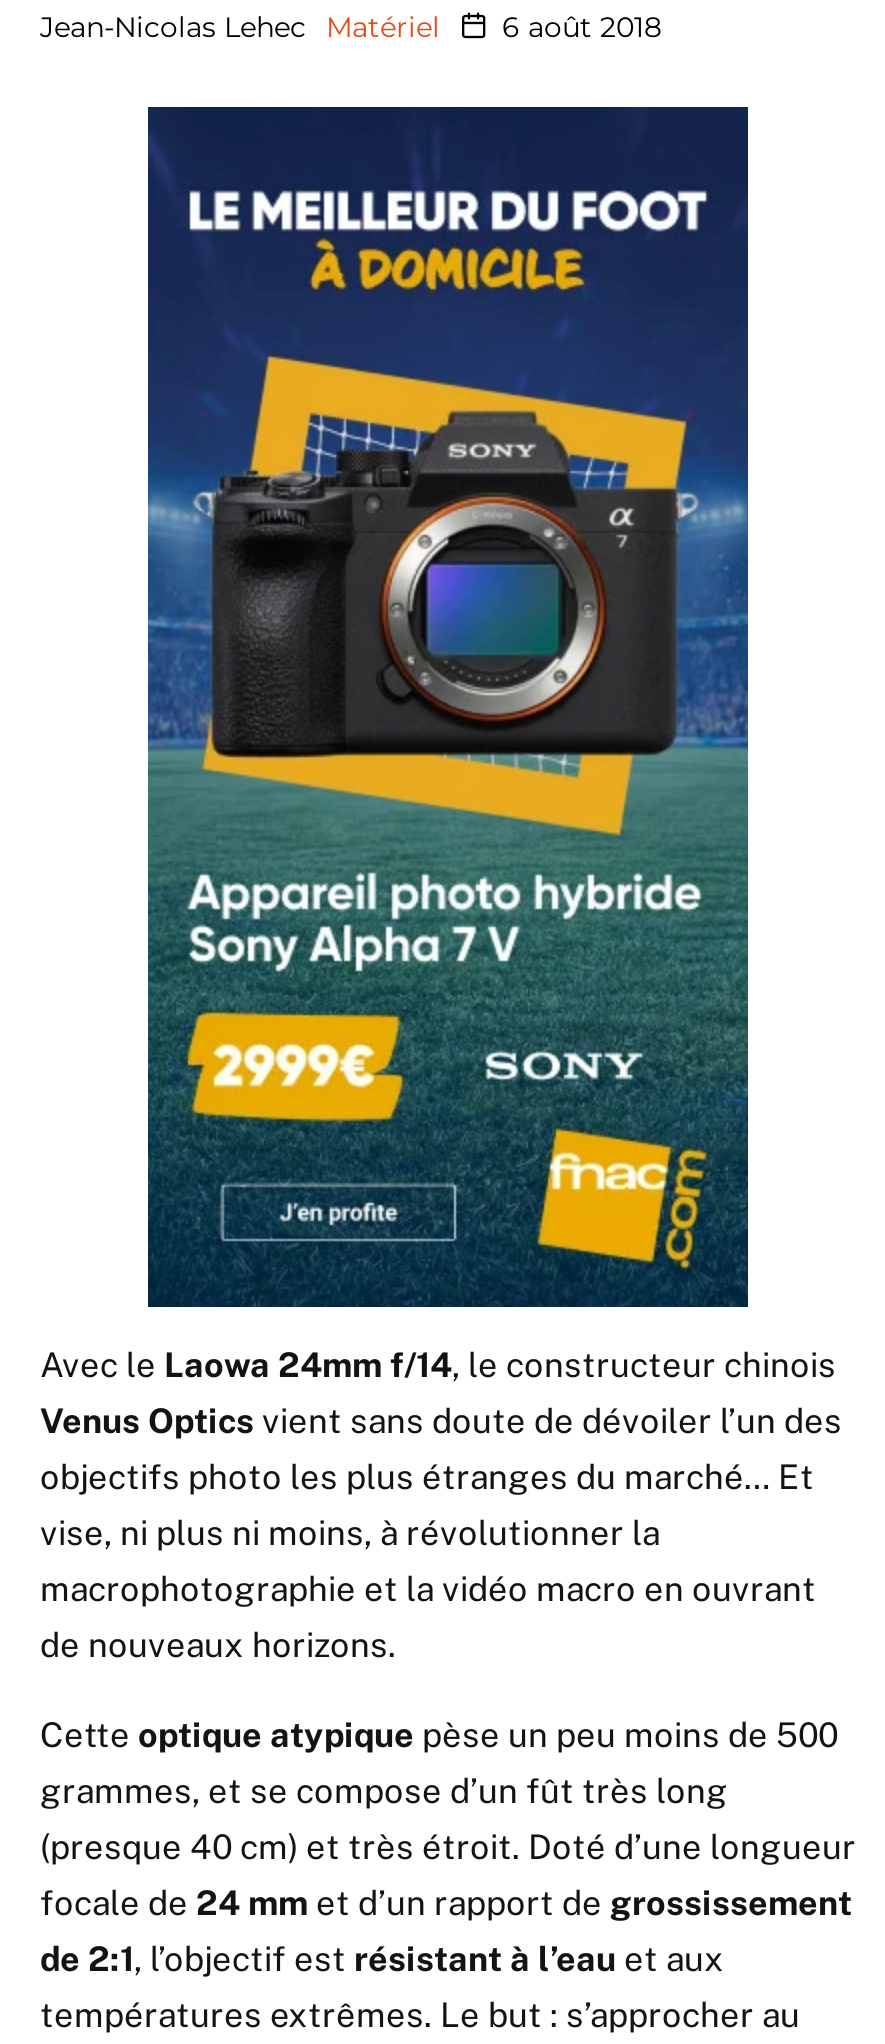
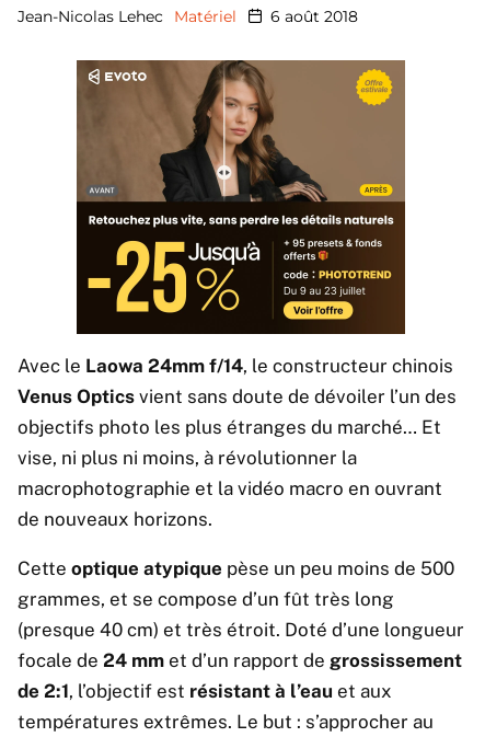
- [image]
+ [image]
